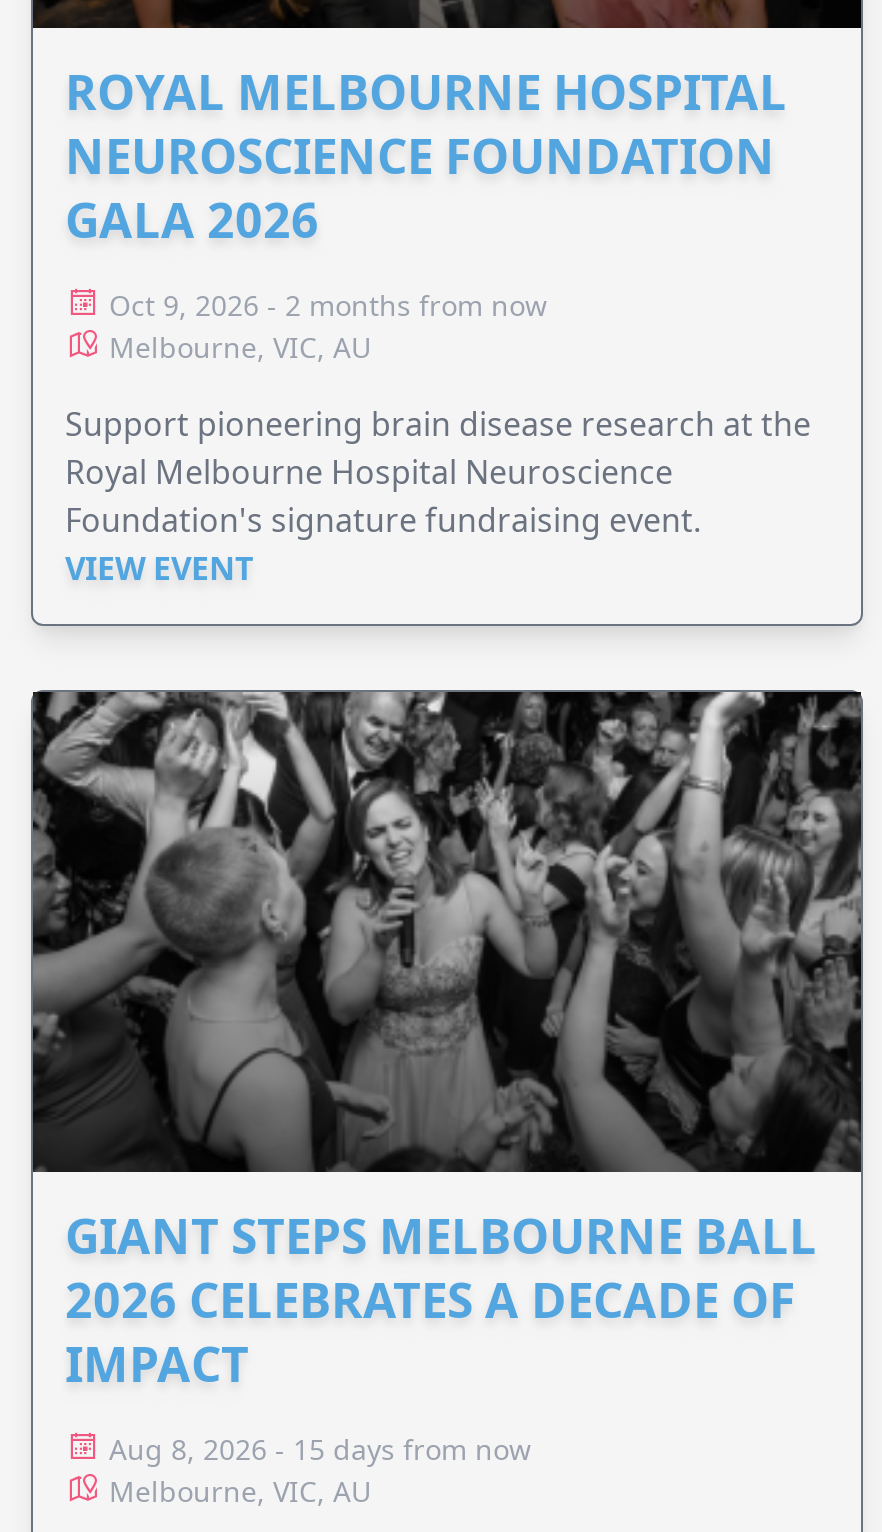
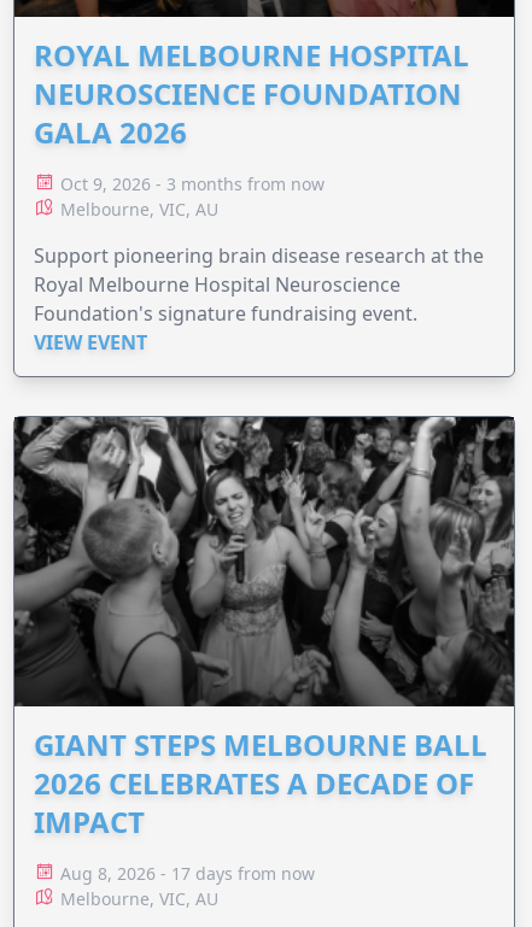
- Oct 9, 2026 - 2 months from now
+ Oct 9, 2026 - 3 months from now

- Aug 8, 2026 - 15 days from now
+ Aug 8, 2026 - 17 days from now
